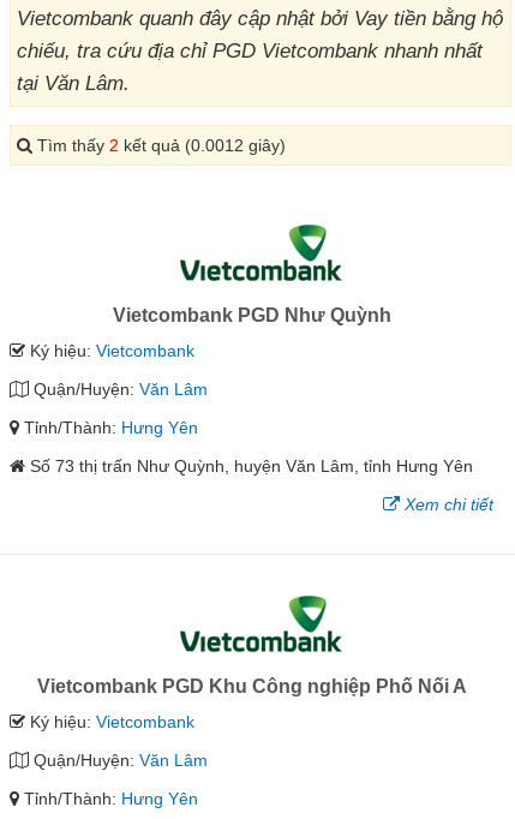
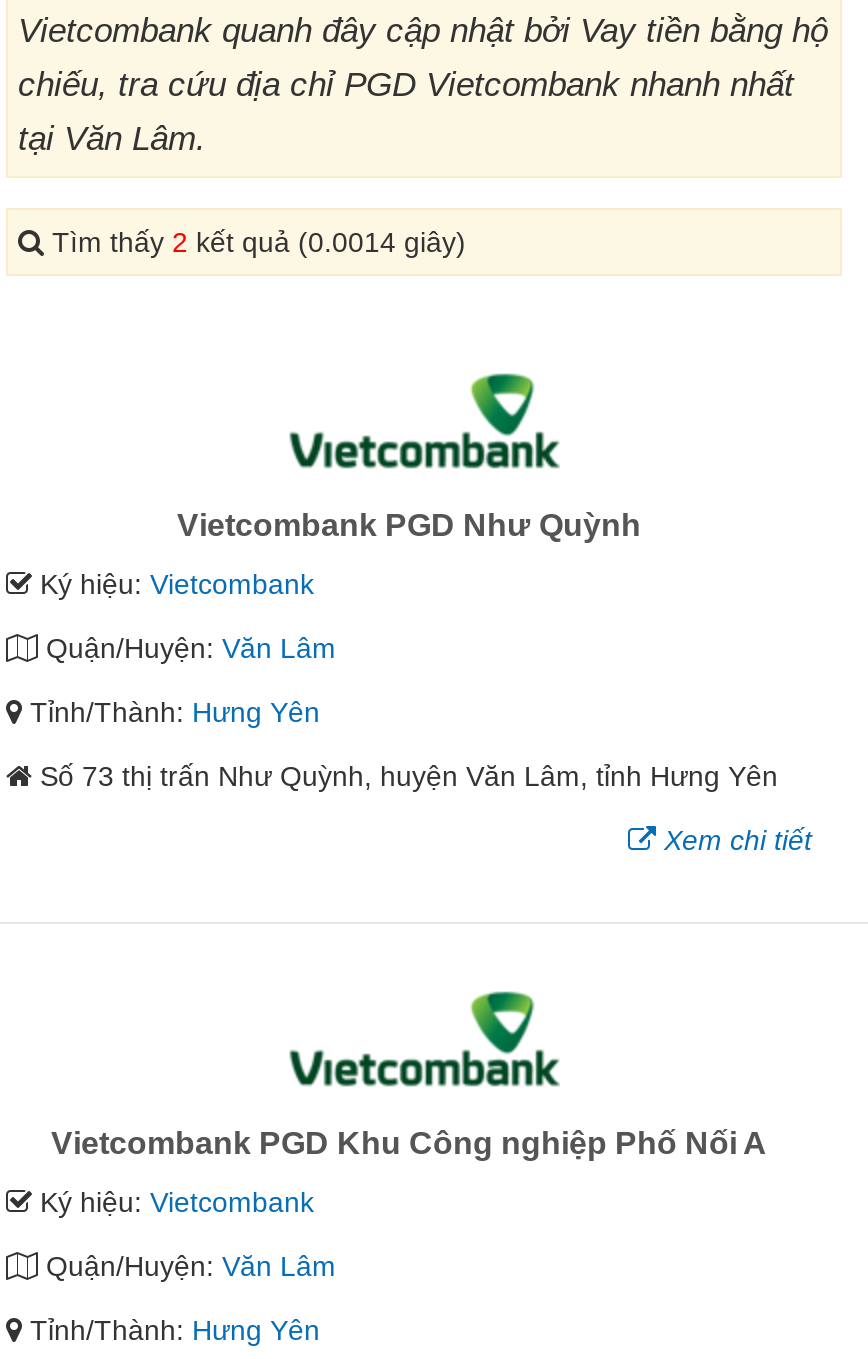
- Tìm thấy 2 kết quả (0.0012 giây)
+ Tìm thấy 2 kết quả (0.0014 giây)
